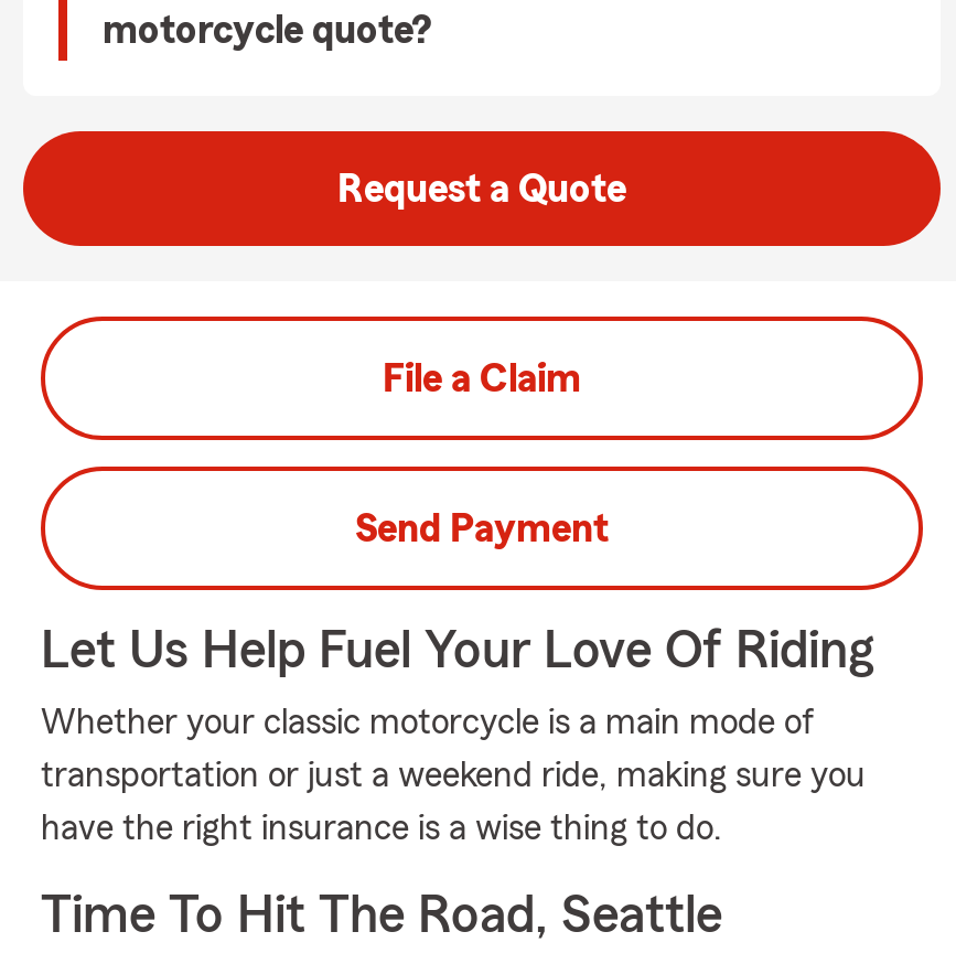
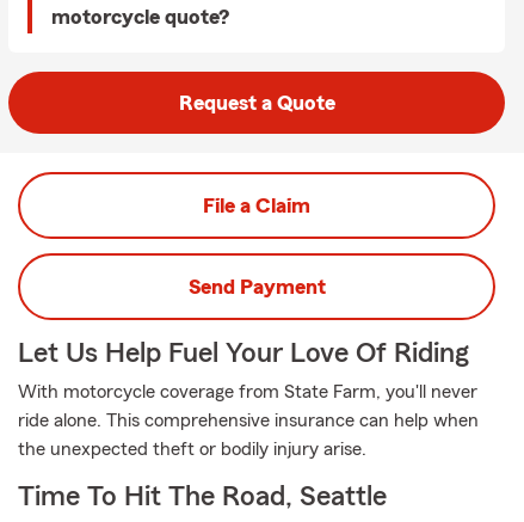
- Whether your classic motorcycle is a main mode of
+ With motorcycle coverage from State Farm, you'll never

- transportation or just a weekend ride, making sure you
+ ride alone. This comprehensive insurance can help when

- have the right insurance is a wise thing to do.
+ the unexpected theft or bodily injury arise.
